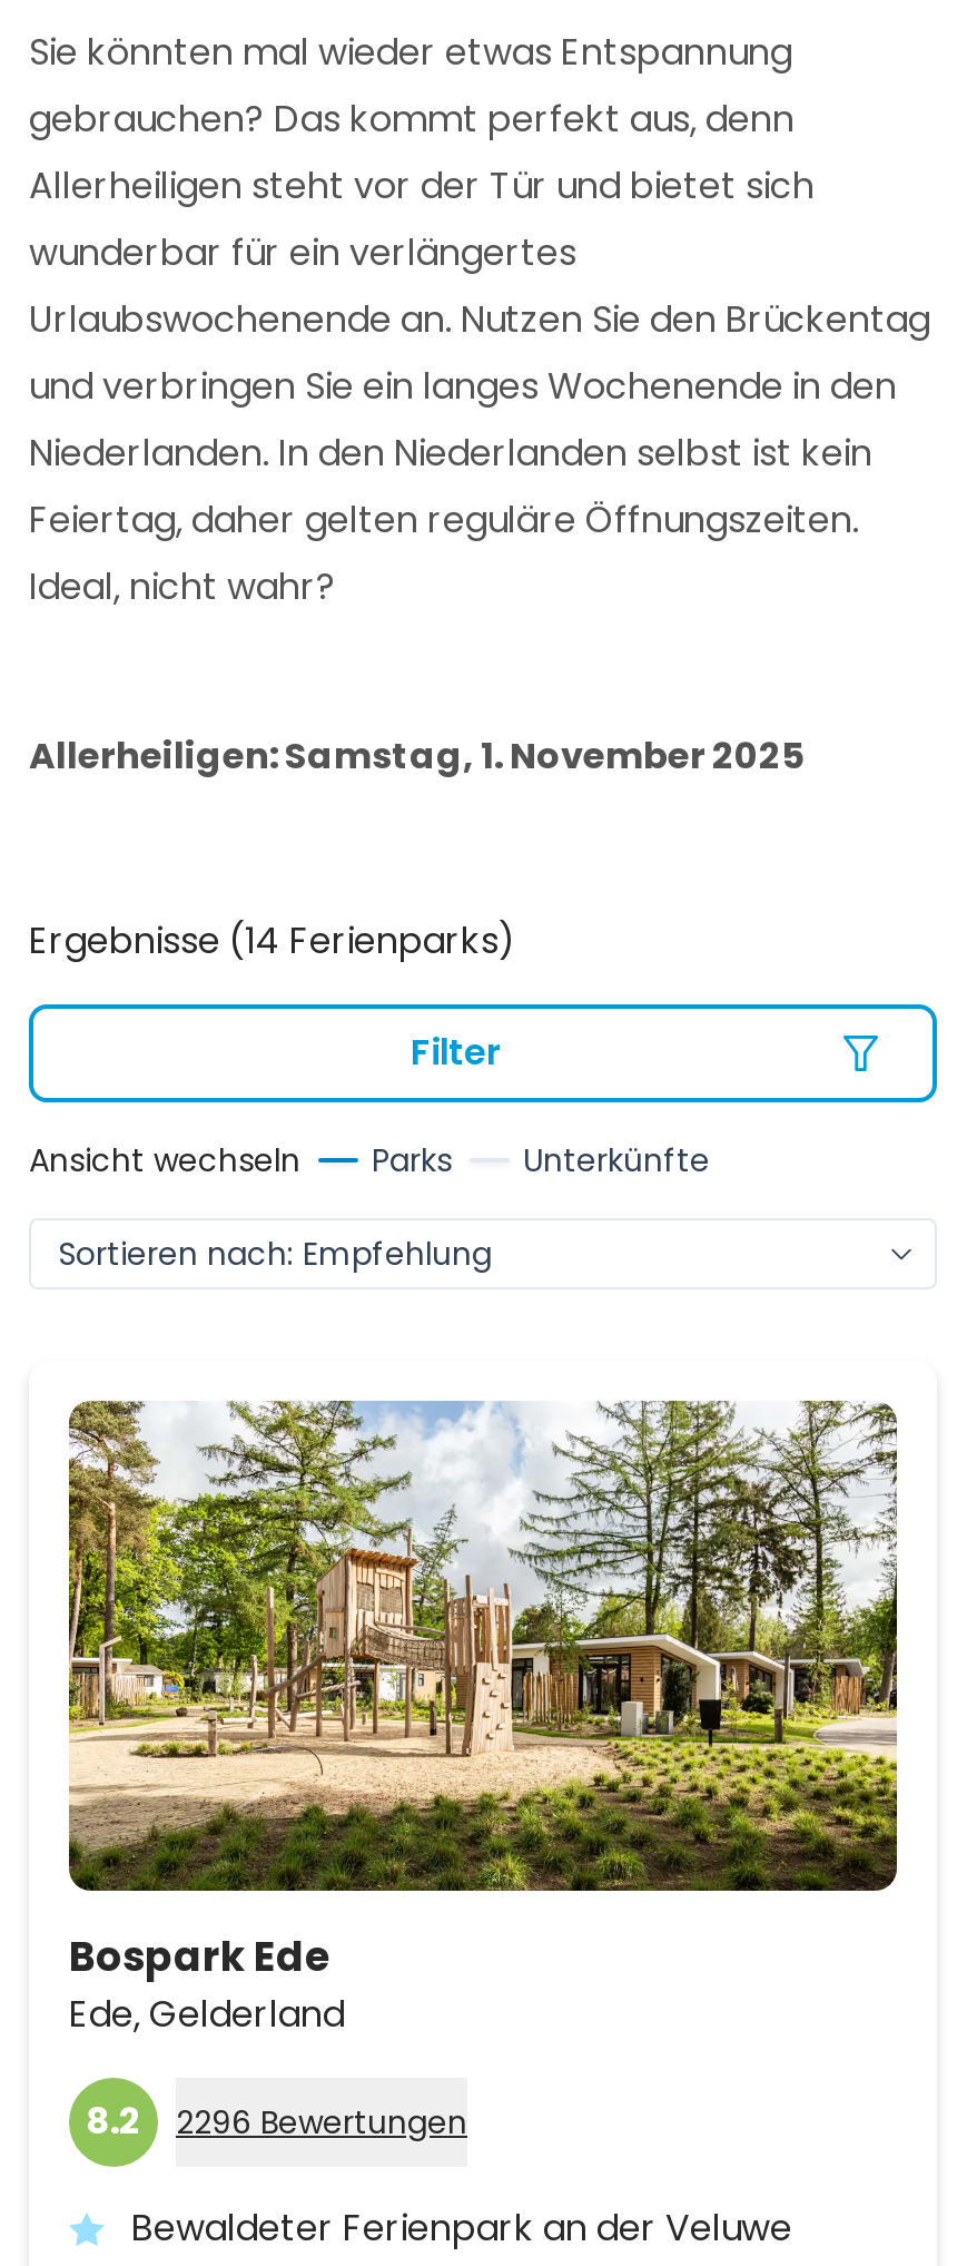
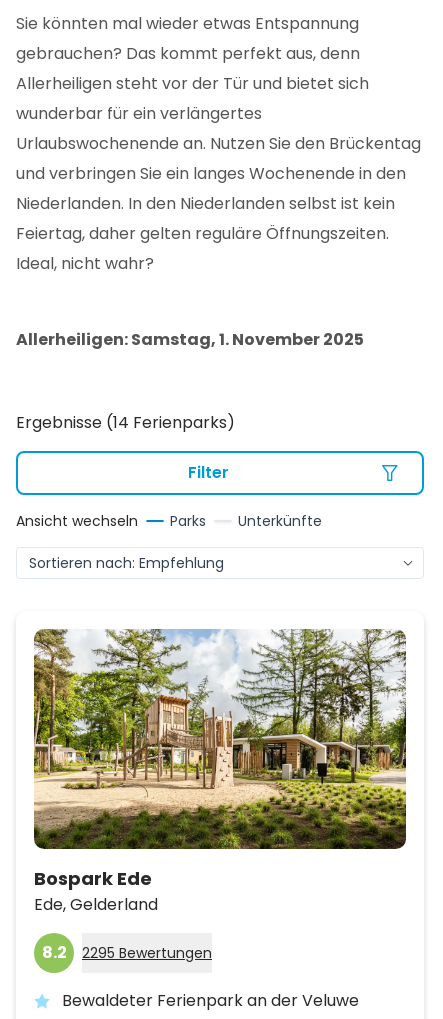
- 8.2 2296 Bewertungen
+ 8.2 2295 Bewertungen
